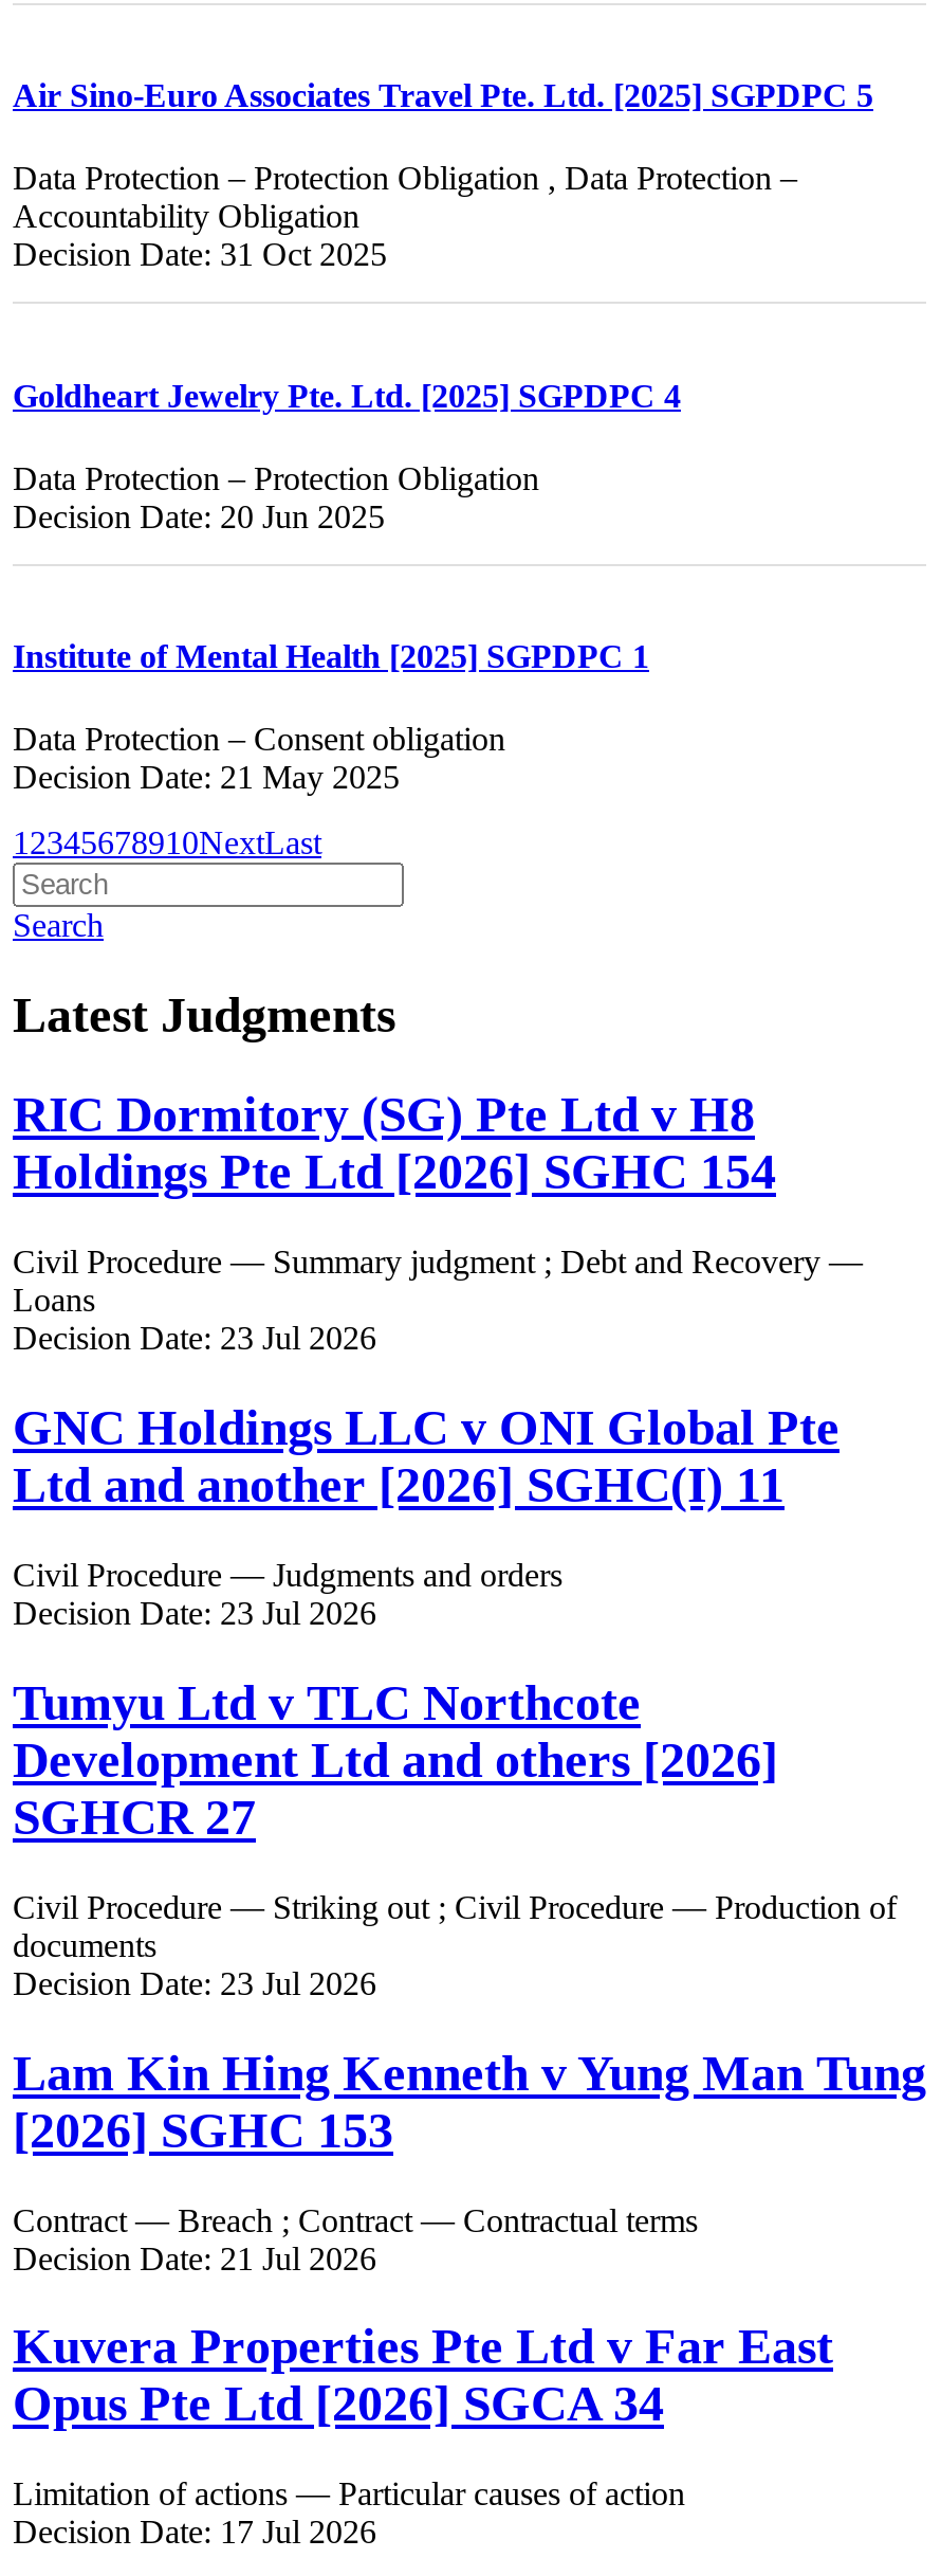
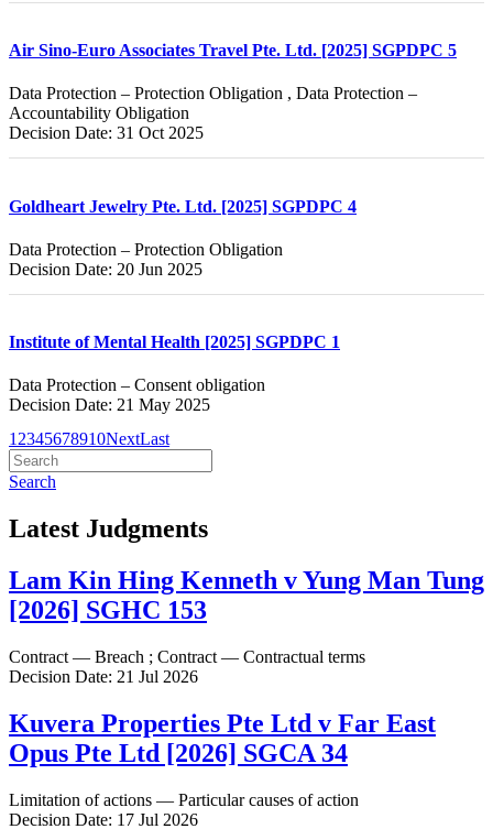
- RIC Dormitory (SG) Pte Ltd v H8
- Holdings Pte Ltd [2026] SGHC 154
- Civil Procedure — Summary judgment ; Debt and Recovery —
- Loans
- Decision Date: 23 Jul 2026
- GNC Holdings LLC v ONI Global Pte
- Ltd and another [2026] SGHC(I) 11
- Civil Procedure — Judgments and orders
- Decision Date: 23 Jul 2026
- Tumyu Ltd v TLC Northcote
- Development Ltd and others [2026]
- SGHCR 27
- Civil Procedure — Striking out ; Civil Procedure — Production of
- documents
- Decision Date: 23 Jul 2026
